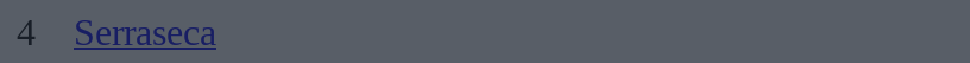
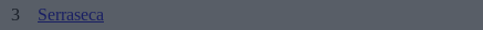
- 4 Serraseca
+ 3 Serraseca
